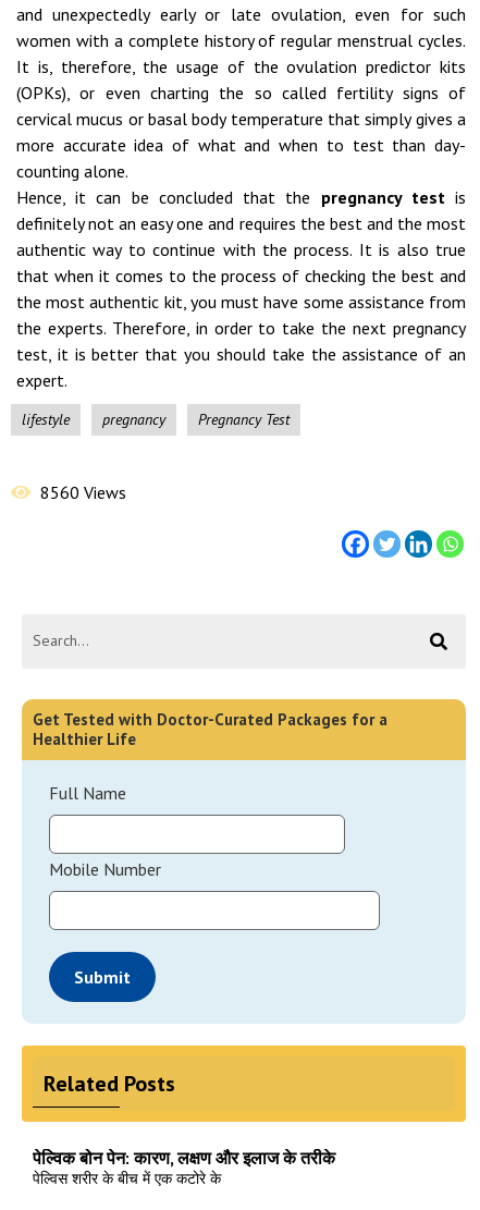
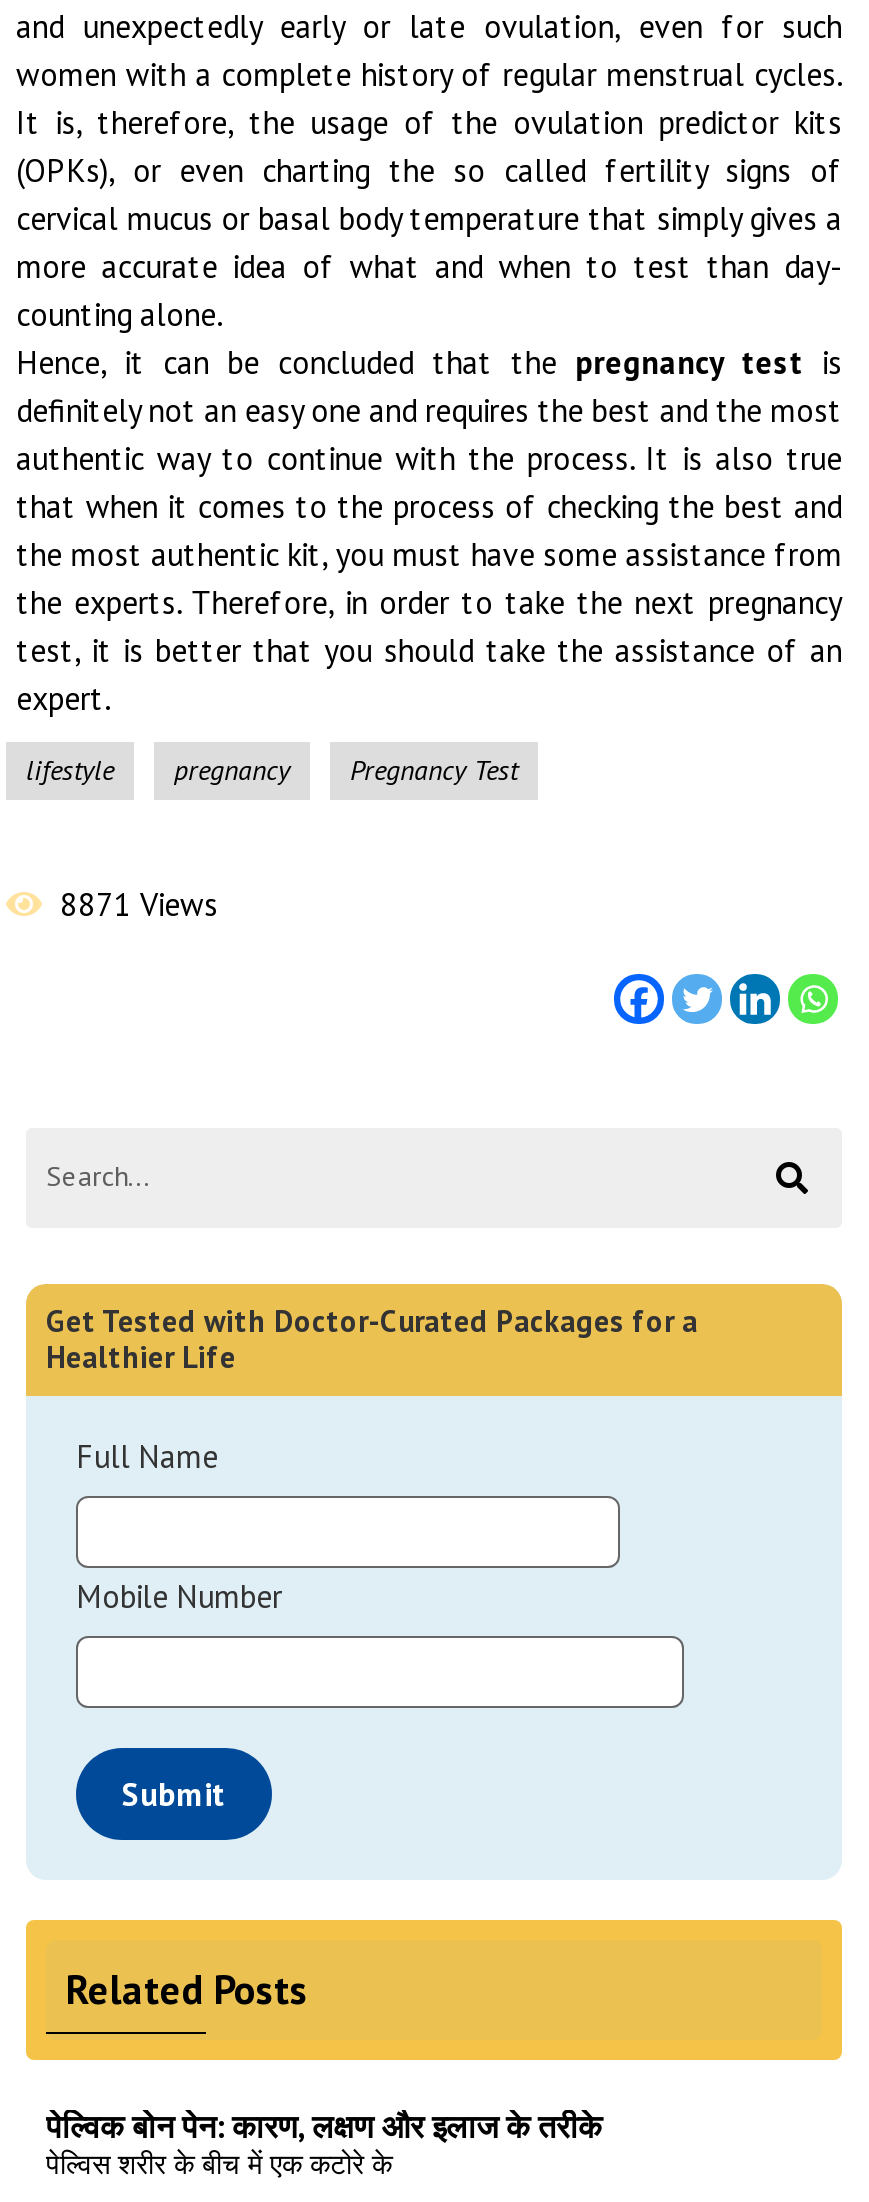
- 8560 Views
+ 8871 Views
